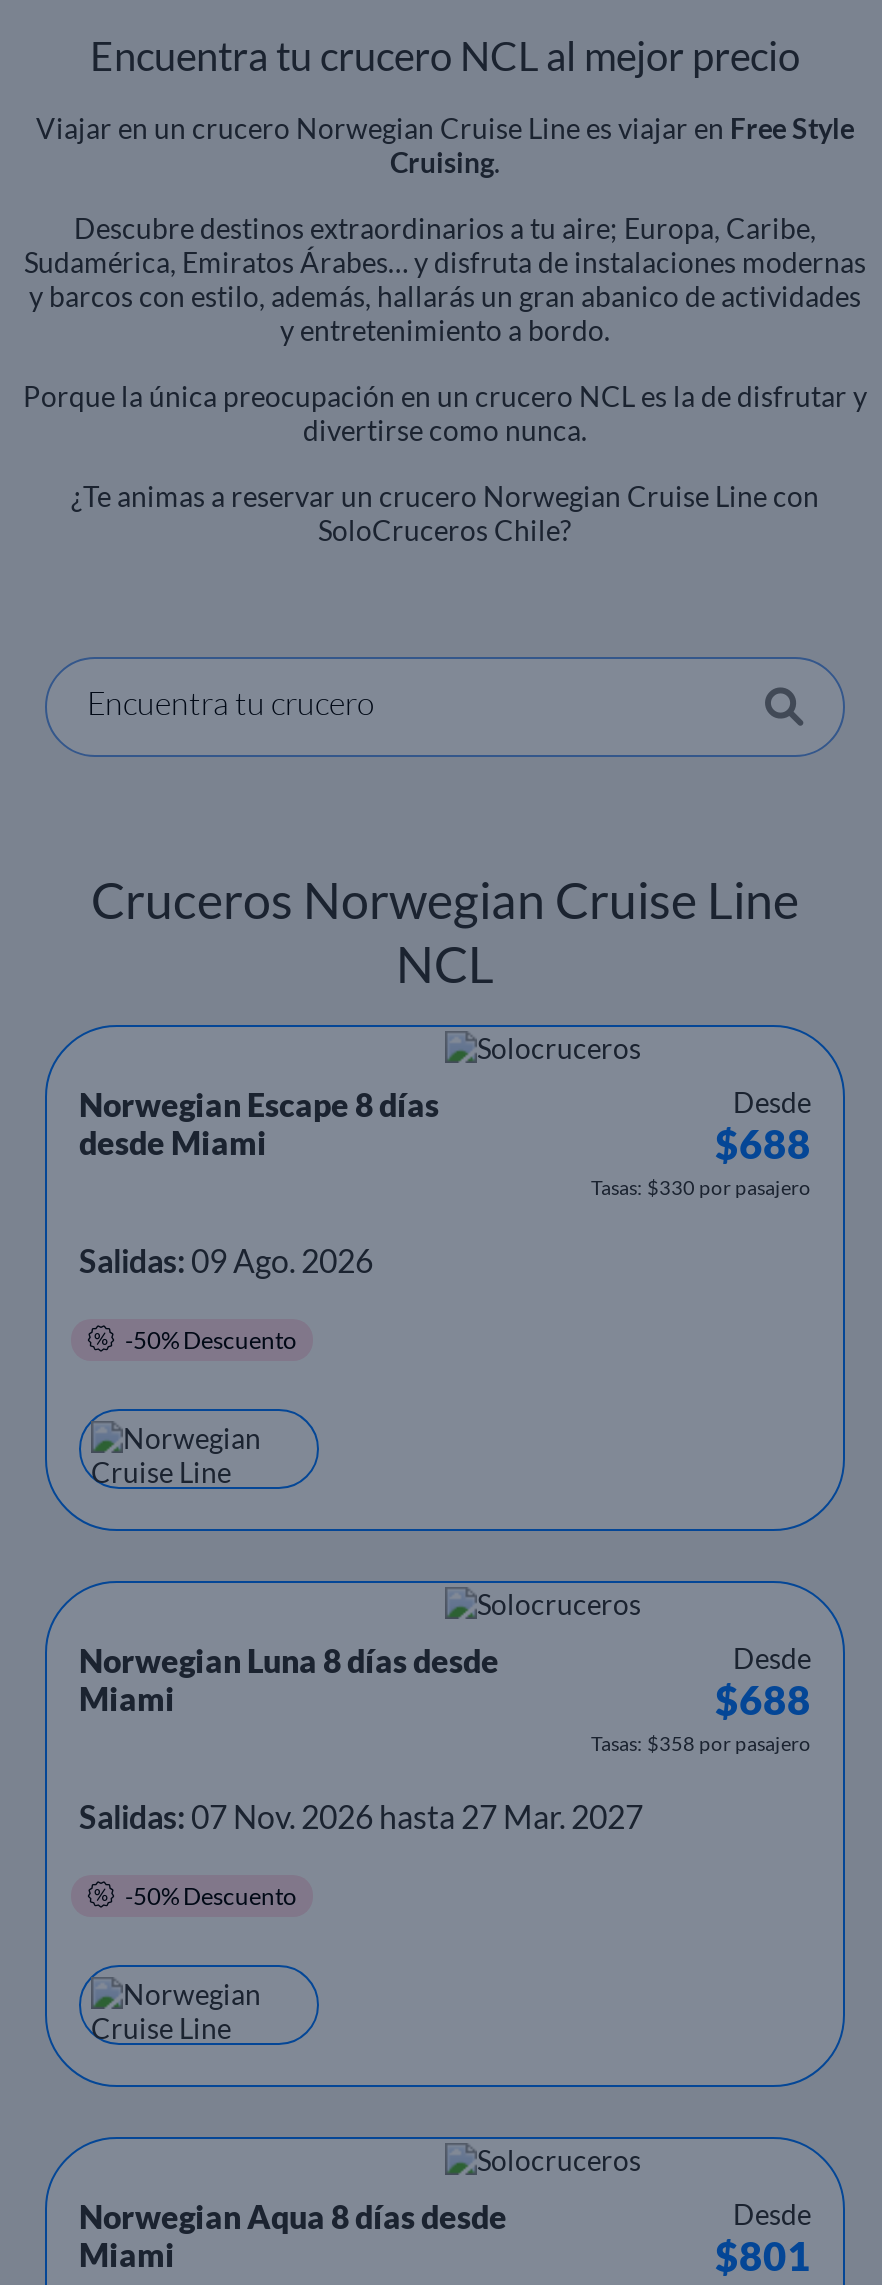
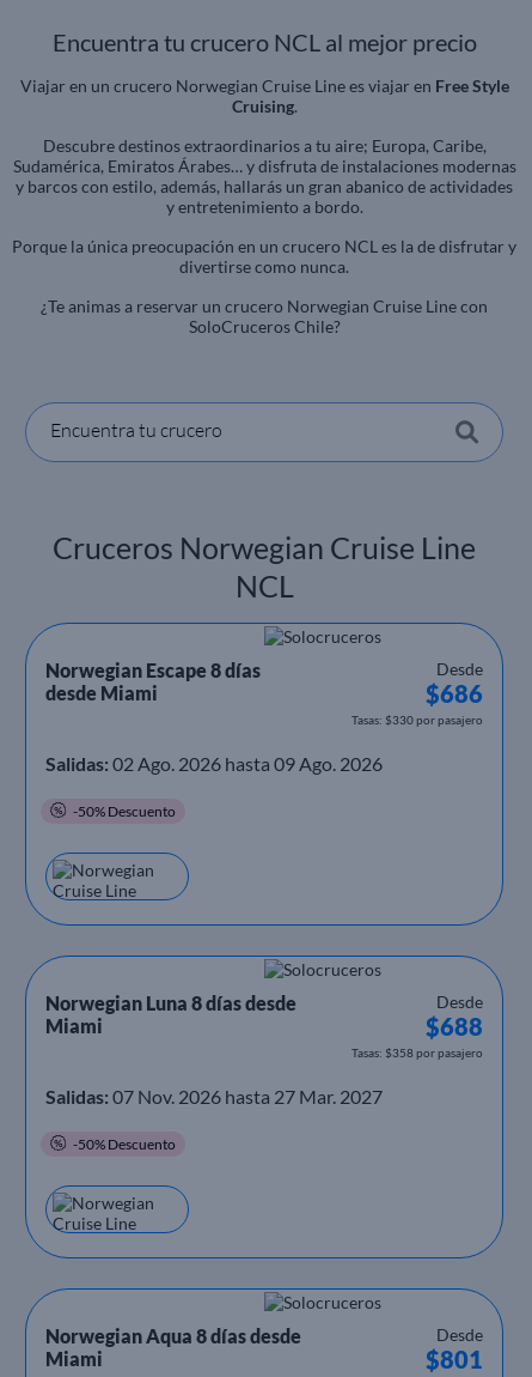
- $688
+ $686

- Salidas: 09 Ago. 2026
+ Salidas: 02 Ago. 2026 hasta 09 Ago. 2026
